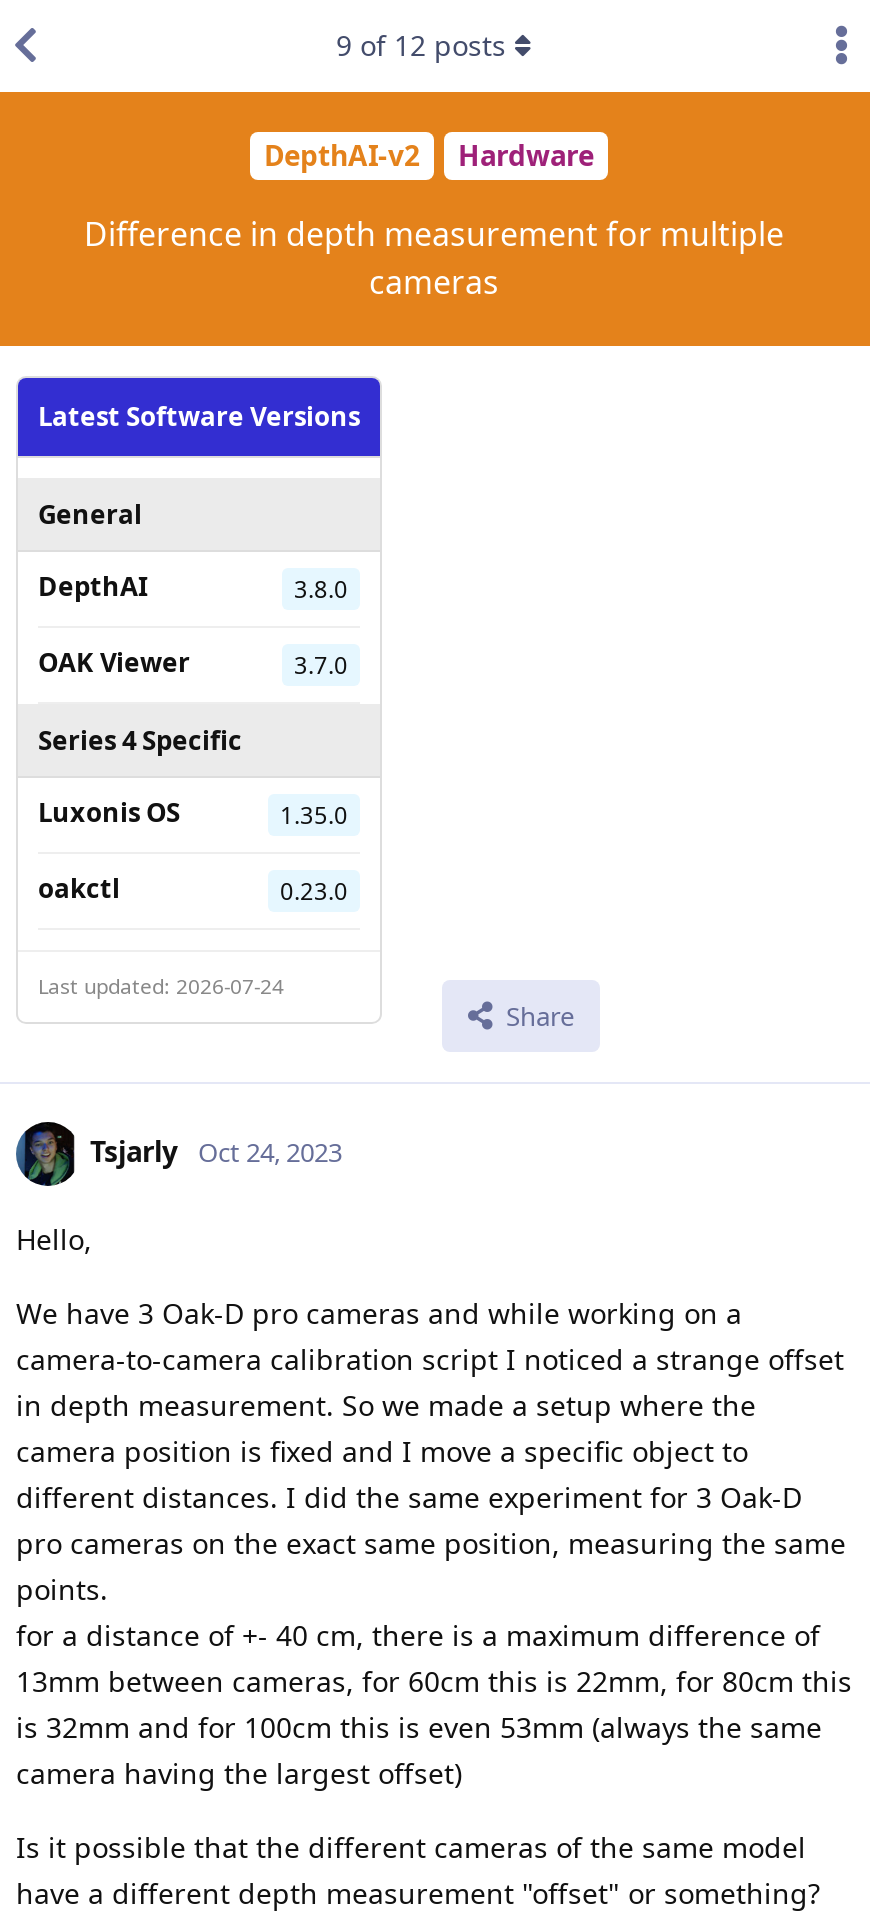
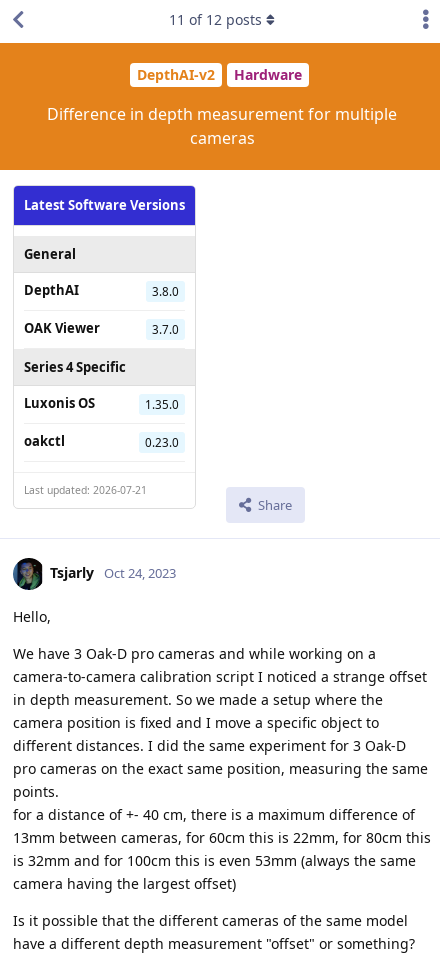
- 9 of 12 posts
+ 11 of 12 posts

- Last updated: 2026-07-24
+ Last updated: 2026-07-21
